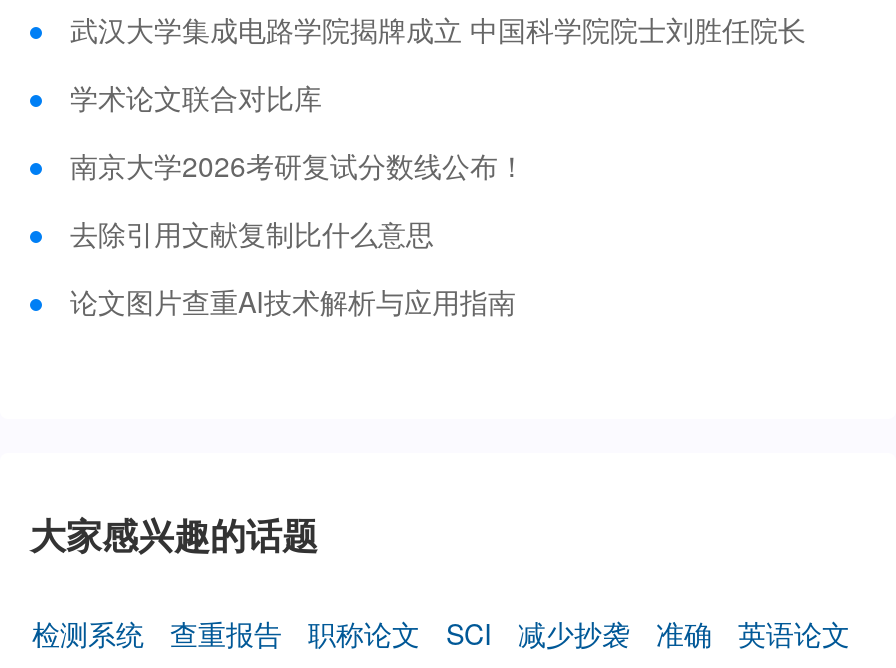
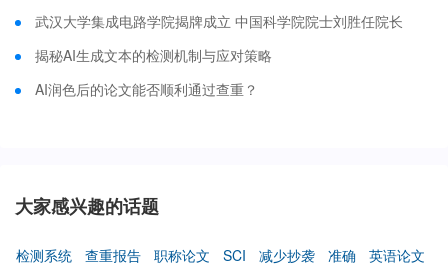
- 学术论文联合对比库
- 南京大学2026考研复试分数线公布！
- 去除引用文献复制比什么意思
- 论文图片查重AI技术解析与应用指南
+ 揭秘AI生成文本的检测机制与应对策略
+ AI润色后的论文能否顺利通过查重？
